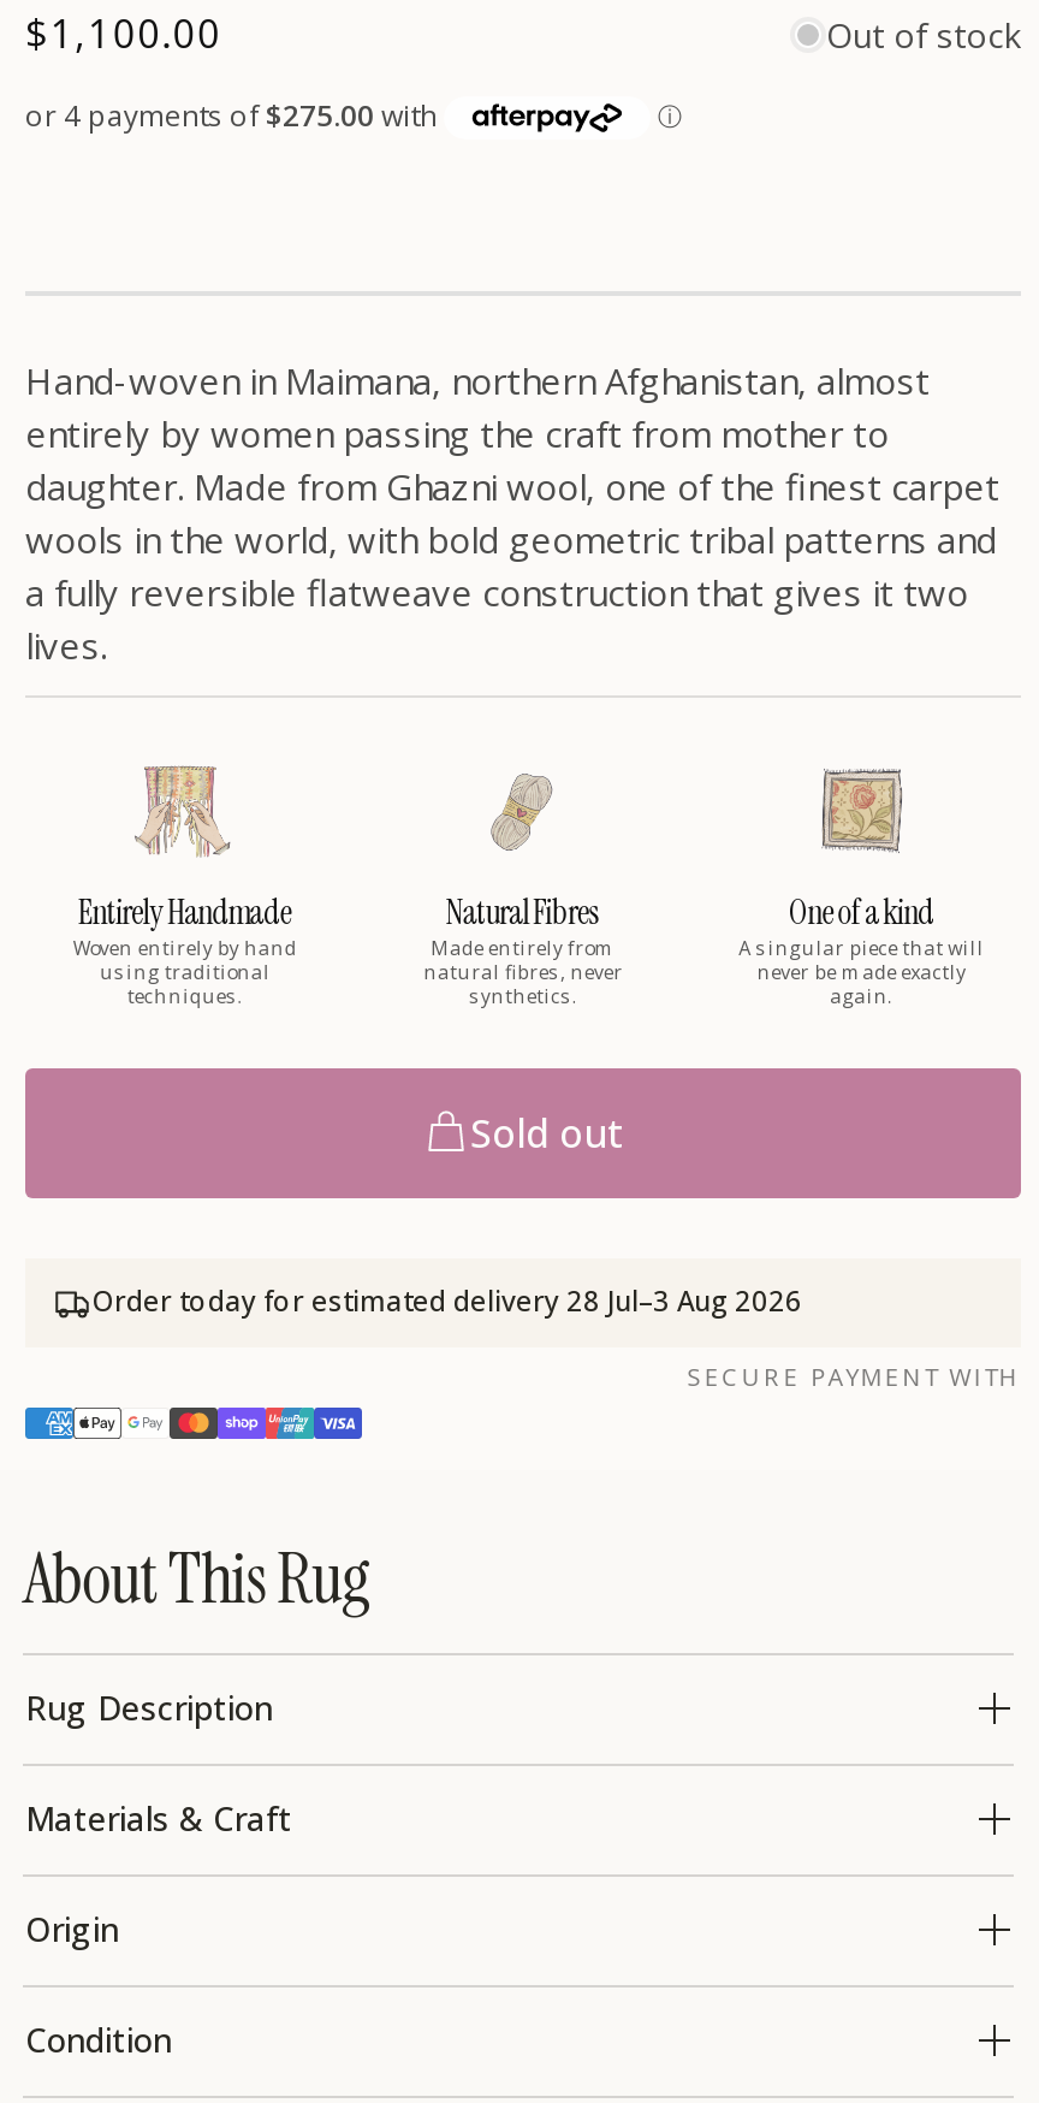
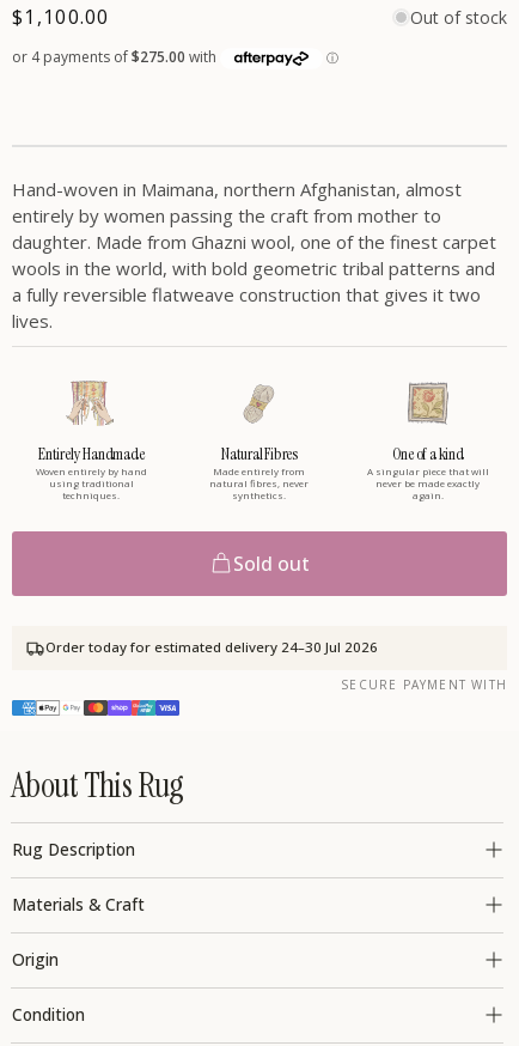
- Order today for estimated delivery 28 Jul–3 Aug 2026
+ Order today for estimated delivery 24–30 Jul 2026
